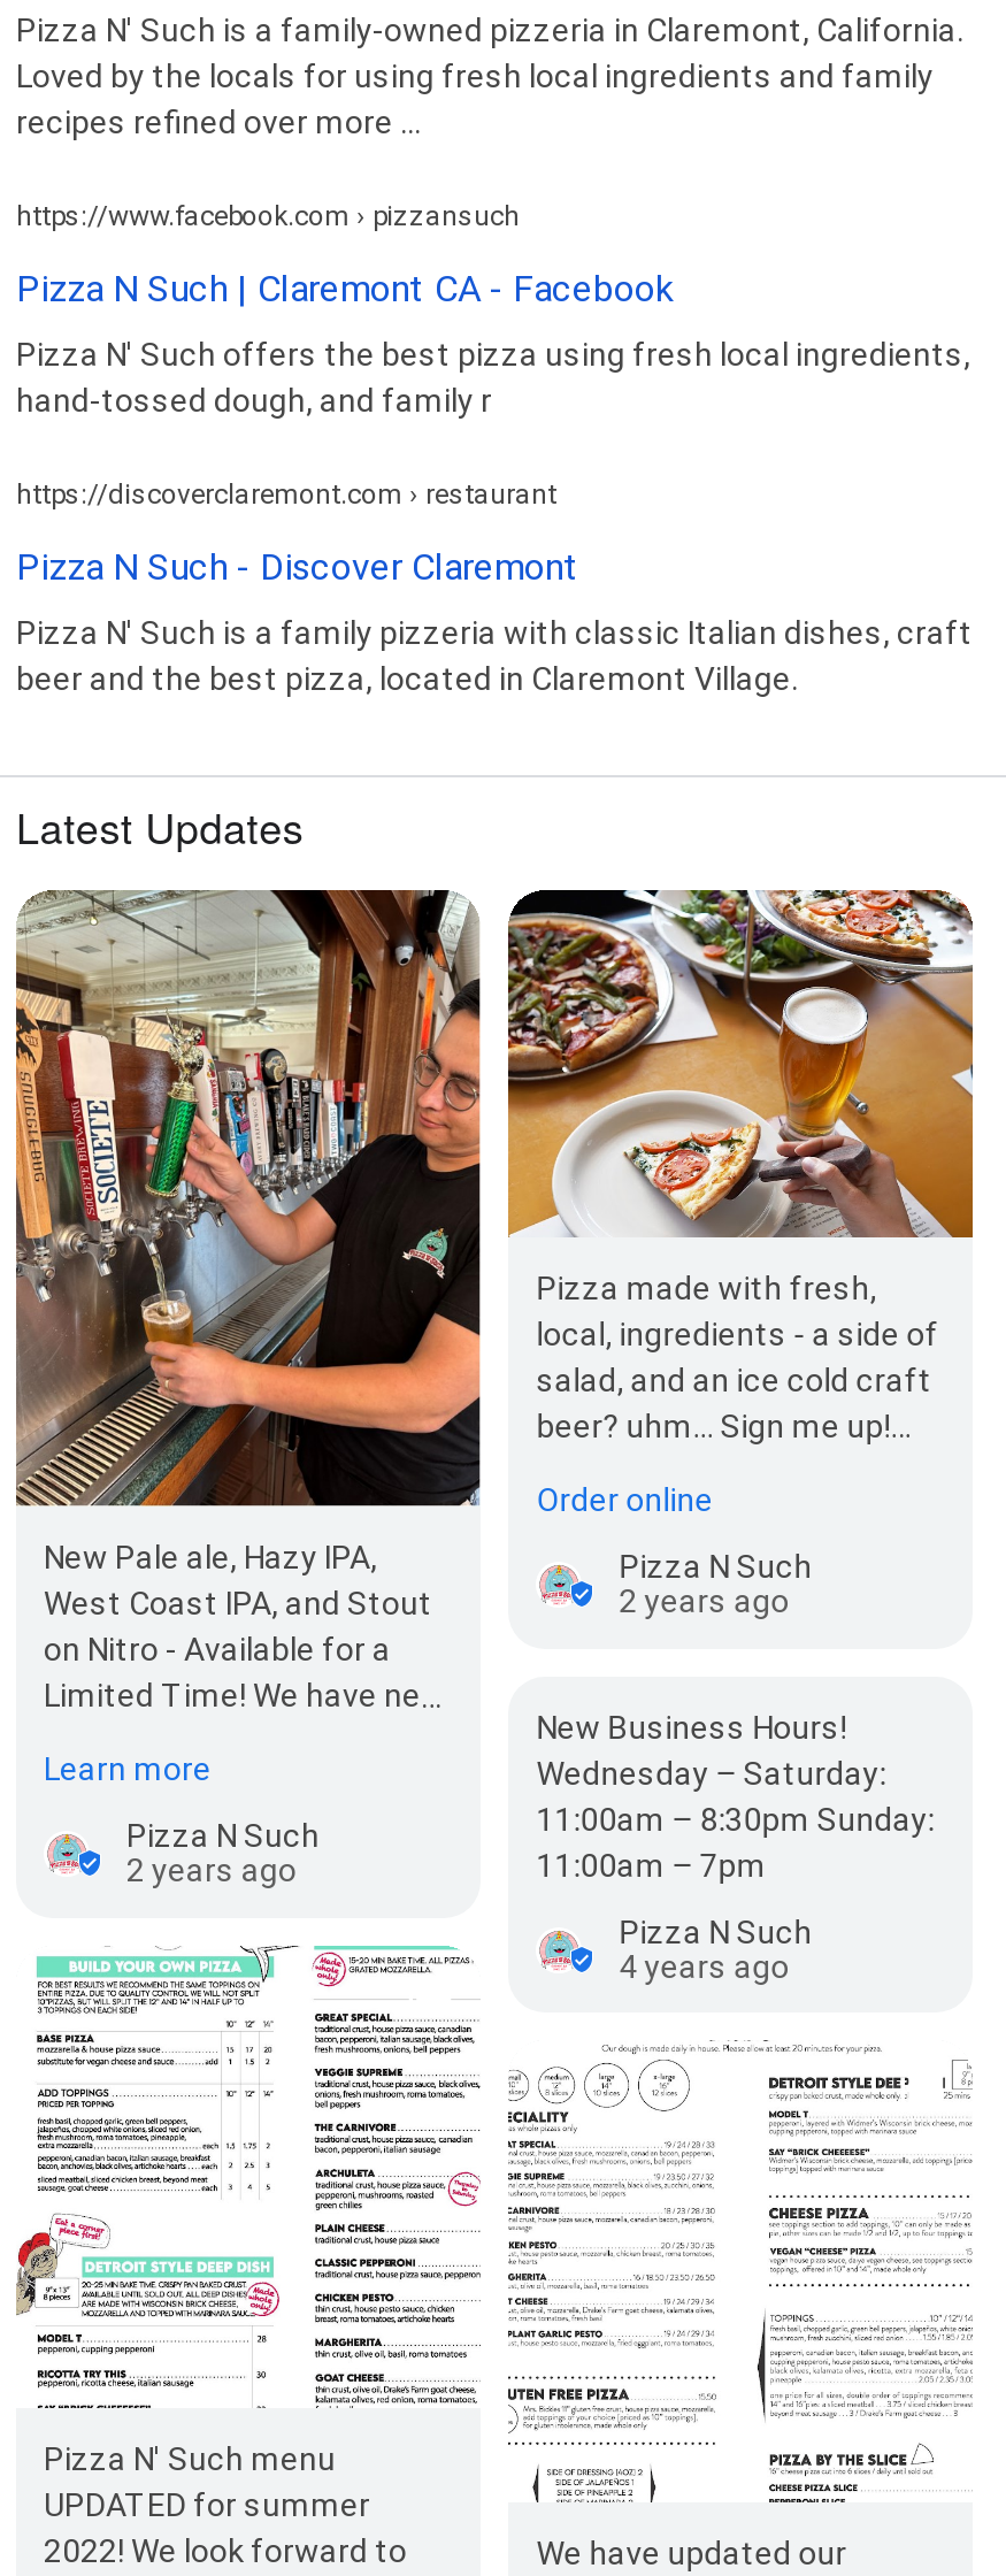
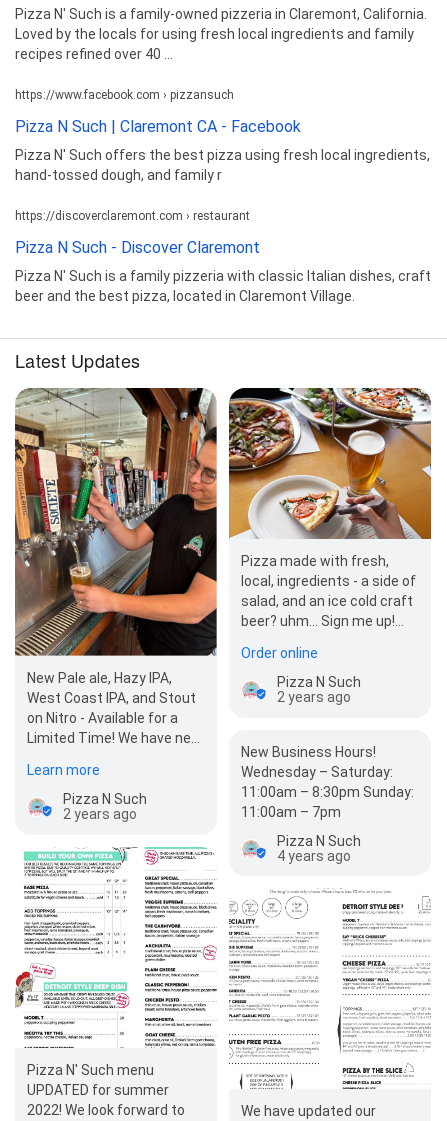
- recipes refined over more ...
+ recipes refined over 40 ...
